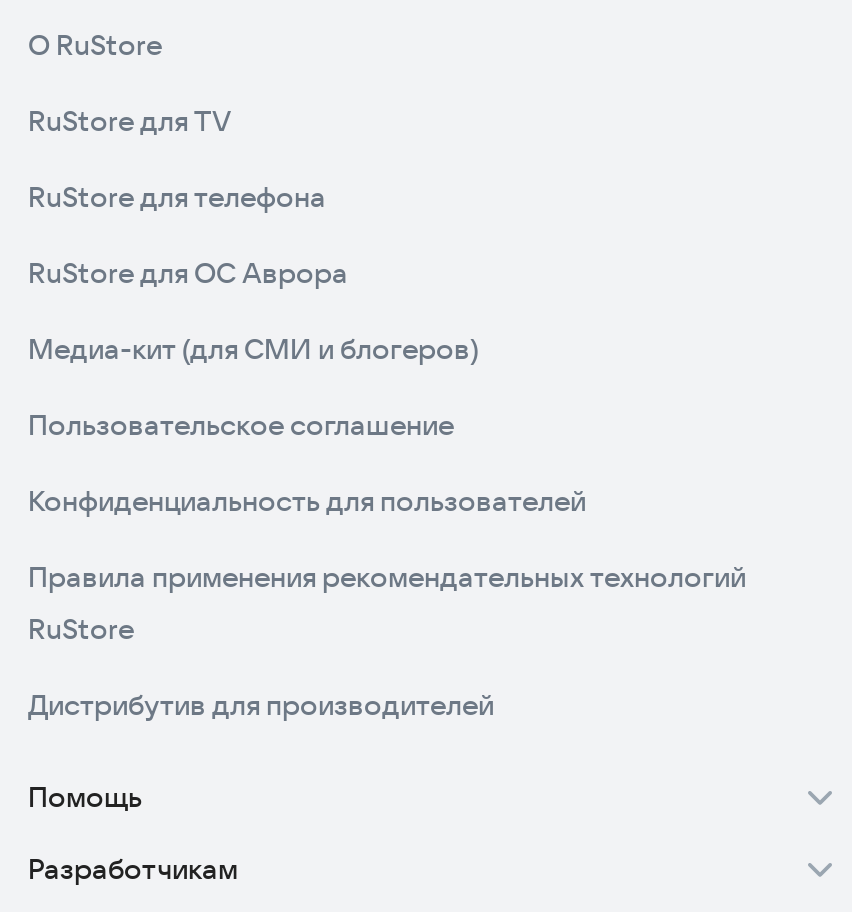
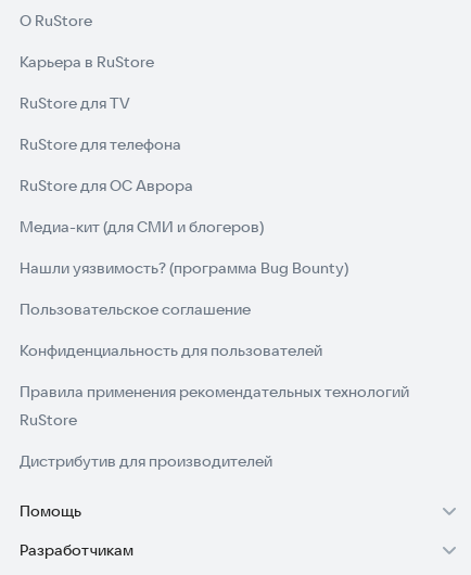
+ Карьера в RuStore

+ Нашли уязвимость? (программа Bug Bounty)
